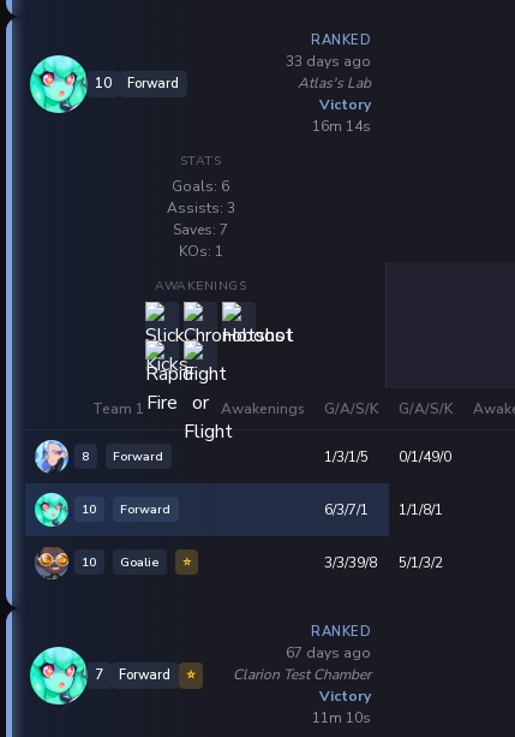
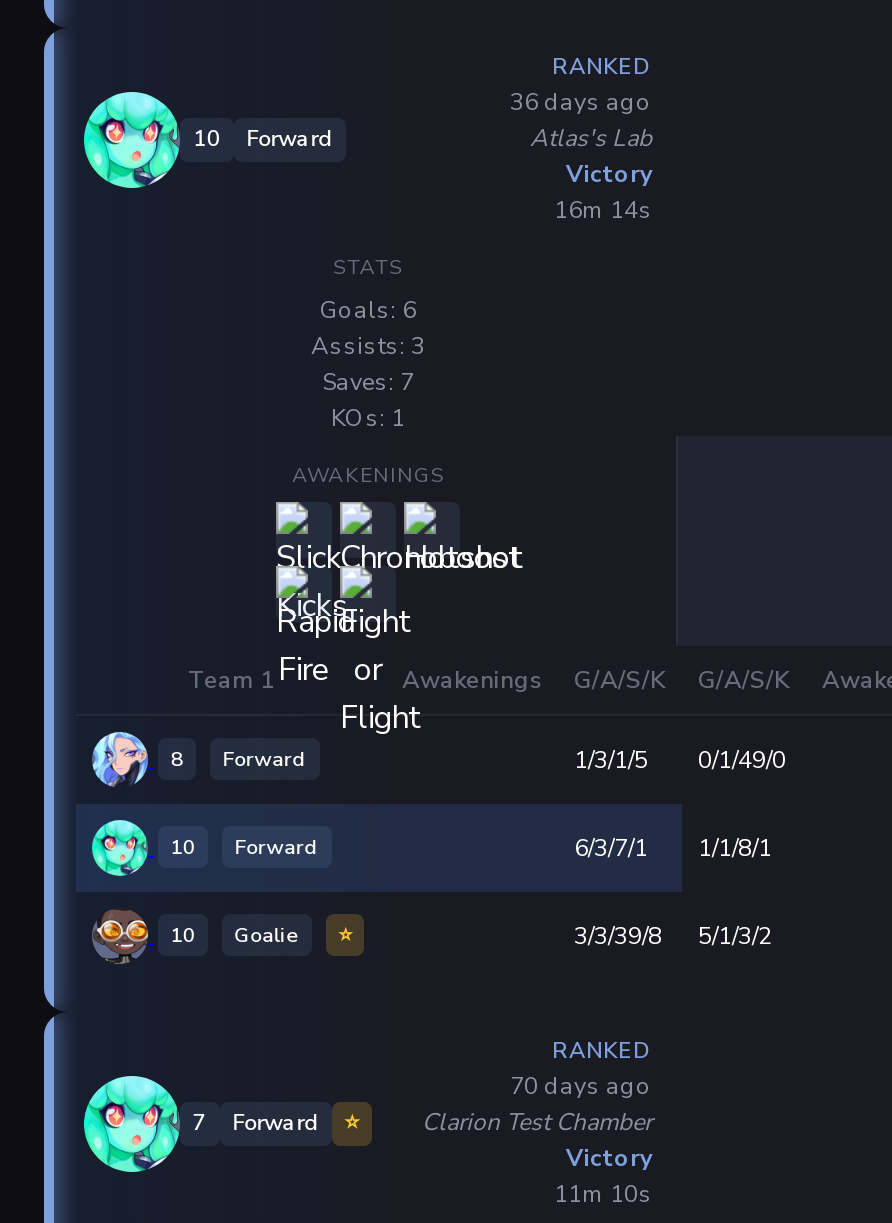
- 33 days ago
+ 36 days ago

- 67 days ago
+ 70 days ago
